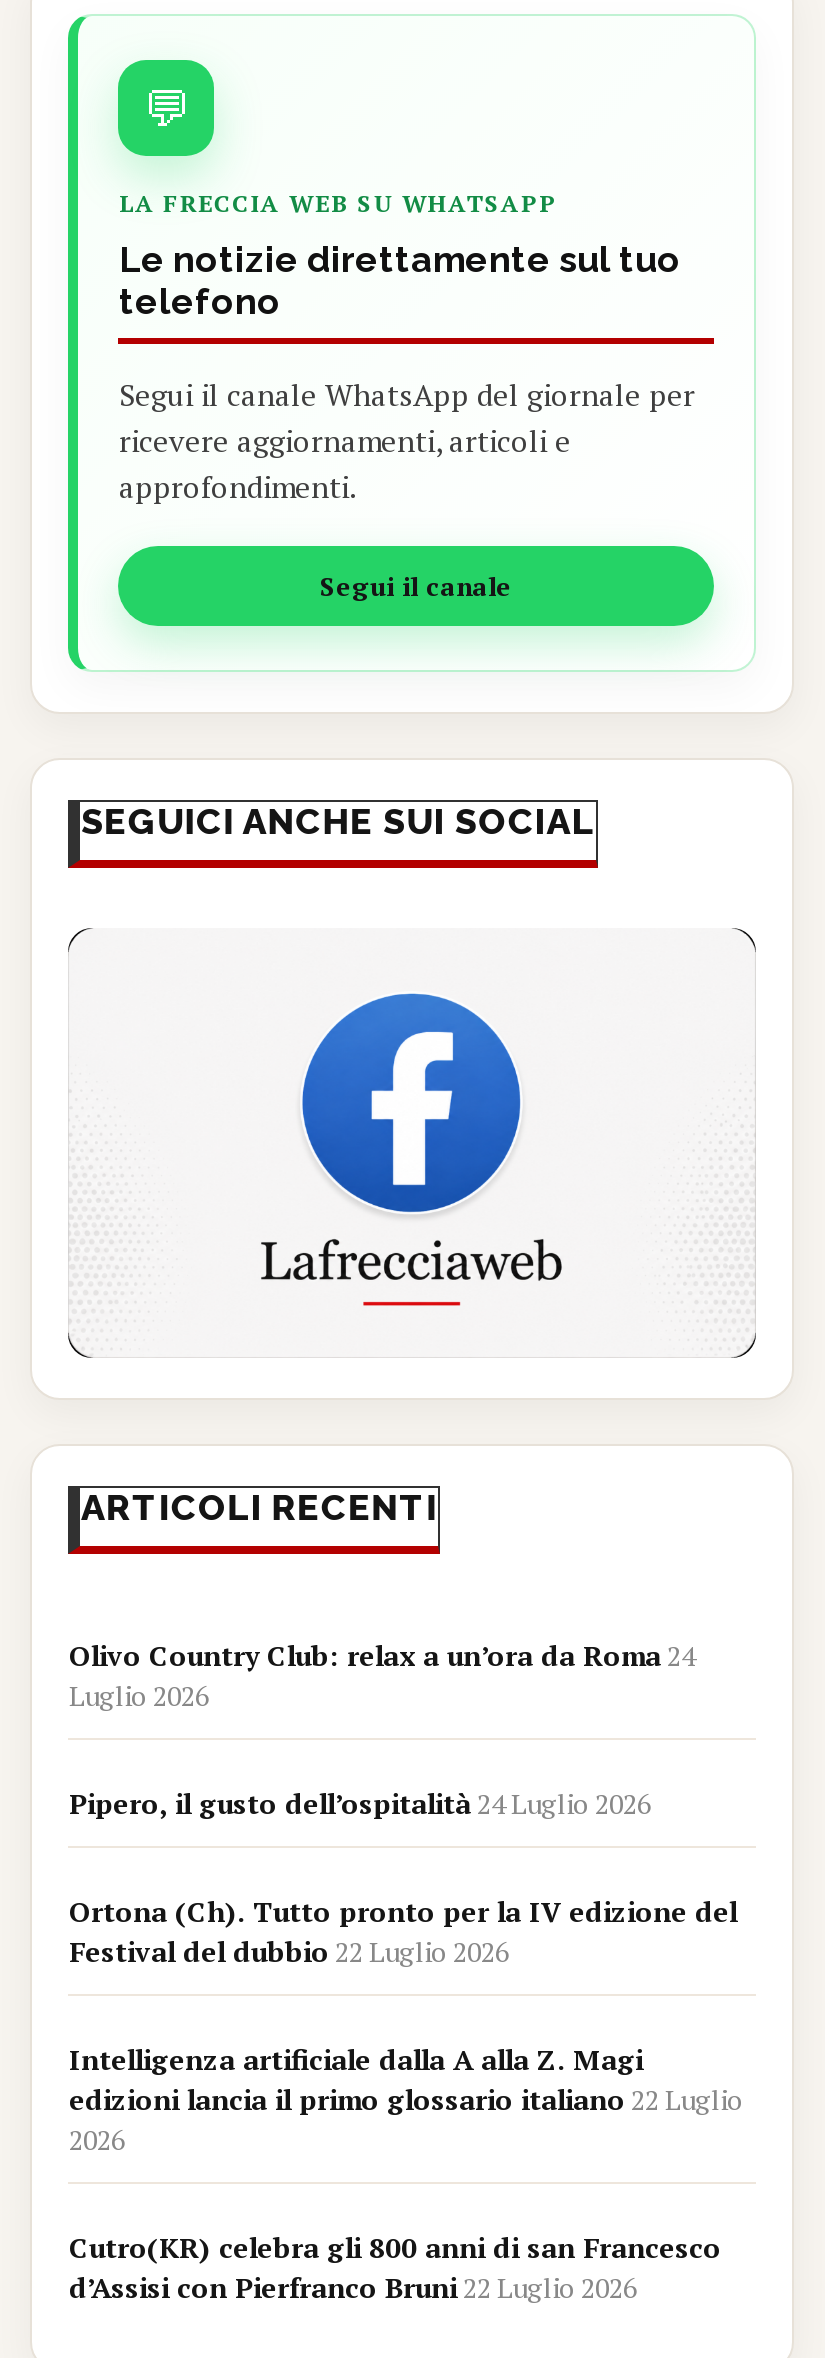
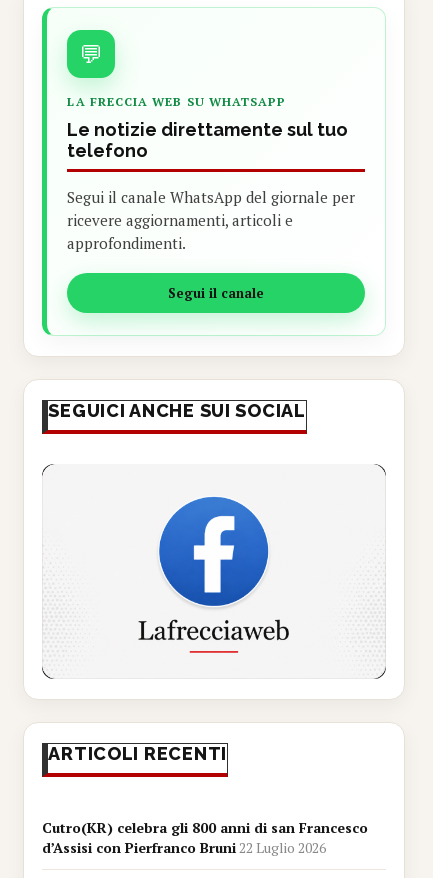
- Olivo Country Club: relax a un’ora da Roma 24
- Luglio 2026
- Pipero, il gusto dell’ospitalità 24 Luglio 2026
- Ortona (Ch). Tutto pronto per la IV edizione del
- Festival del dubbio 22 Luglio 2026
- Intelligenza artificiale dalla A alla Z. Magi
- edizioni lancia il primo glossario italiano 22 Luglio
- 2026
